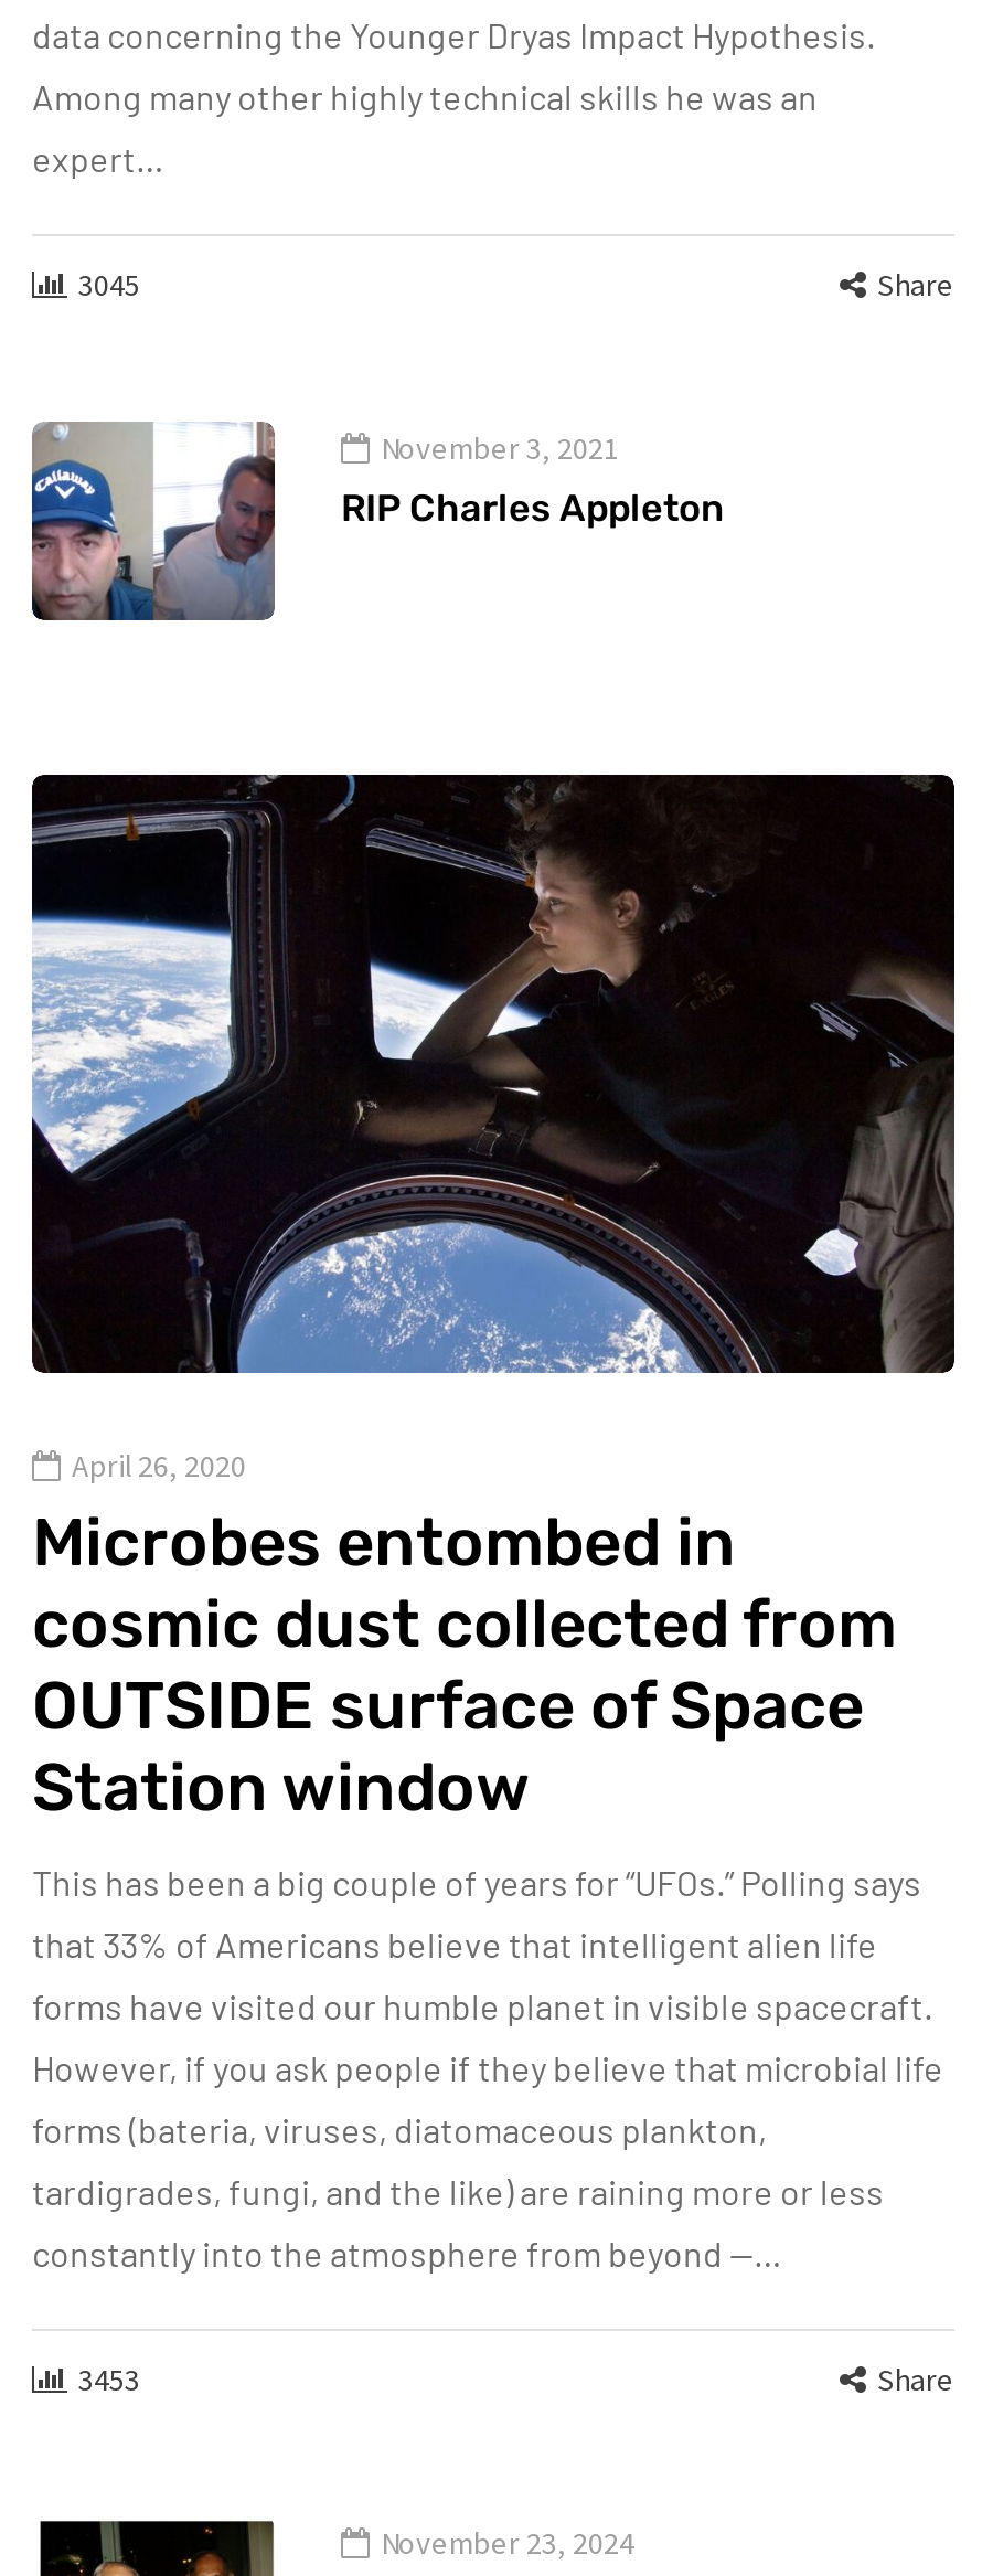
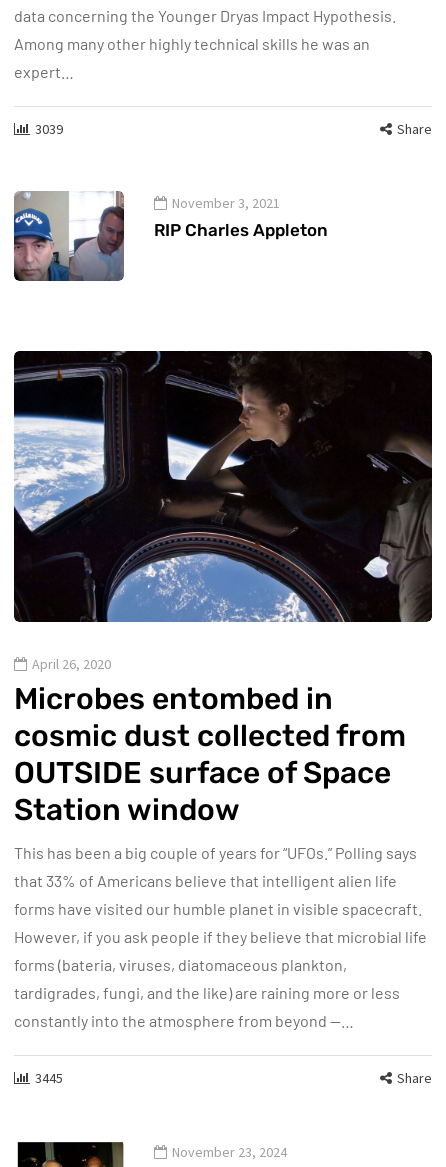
- 3045
+ 3039

- 3453
+ 3445
